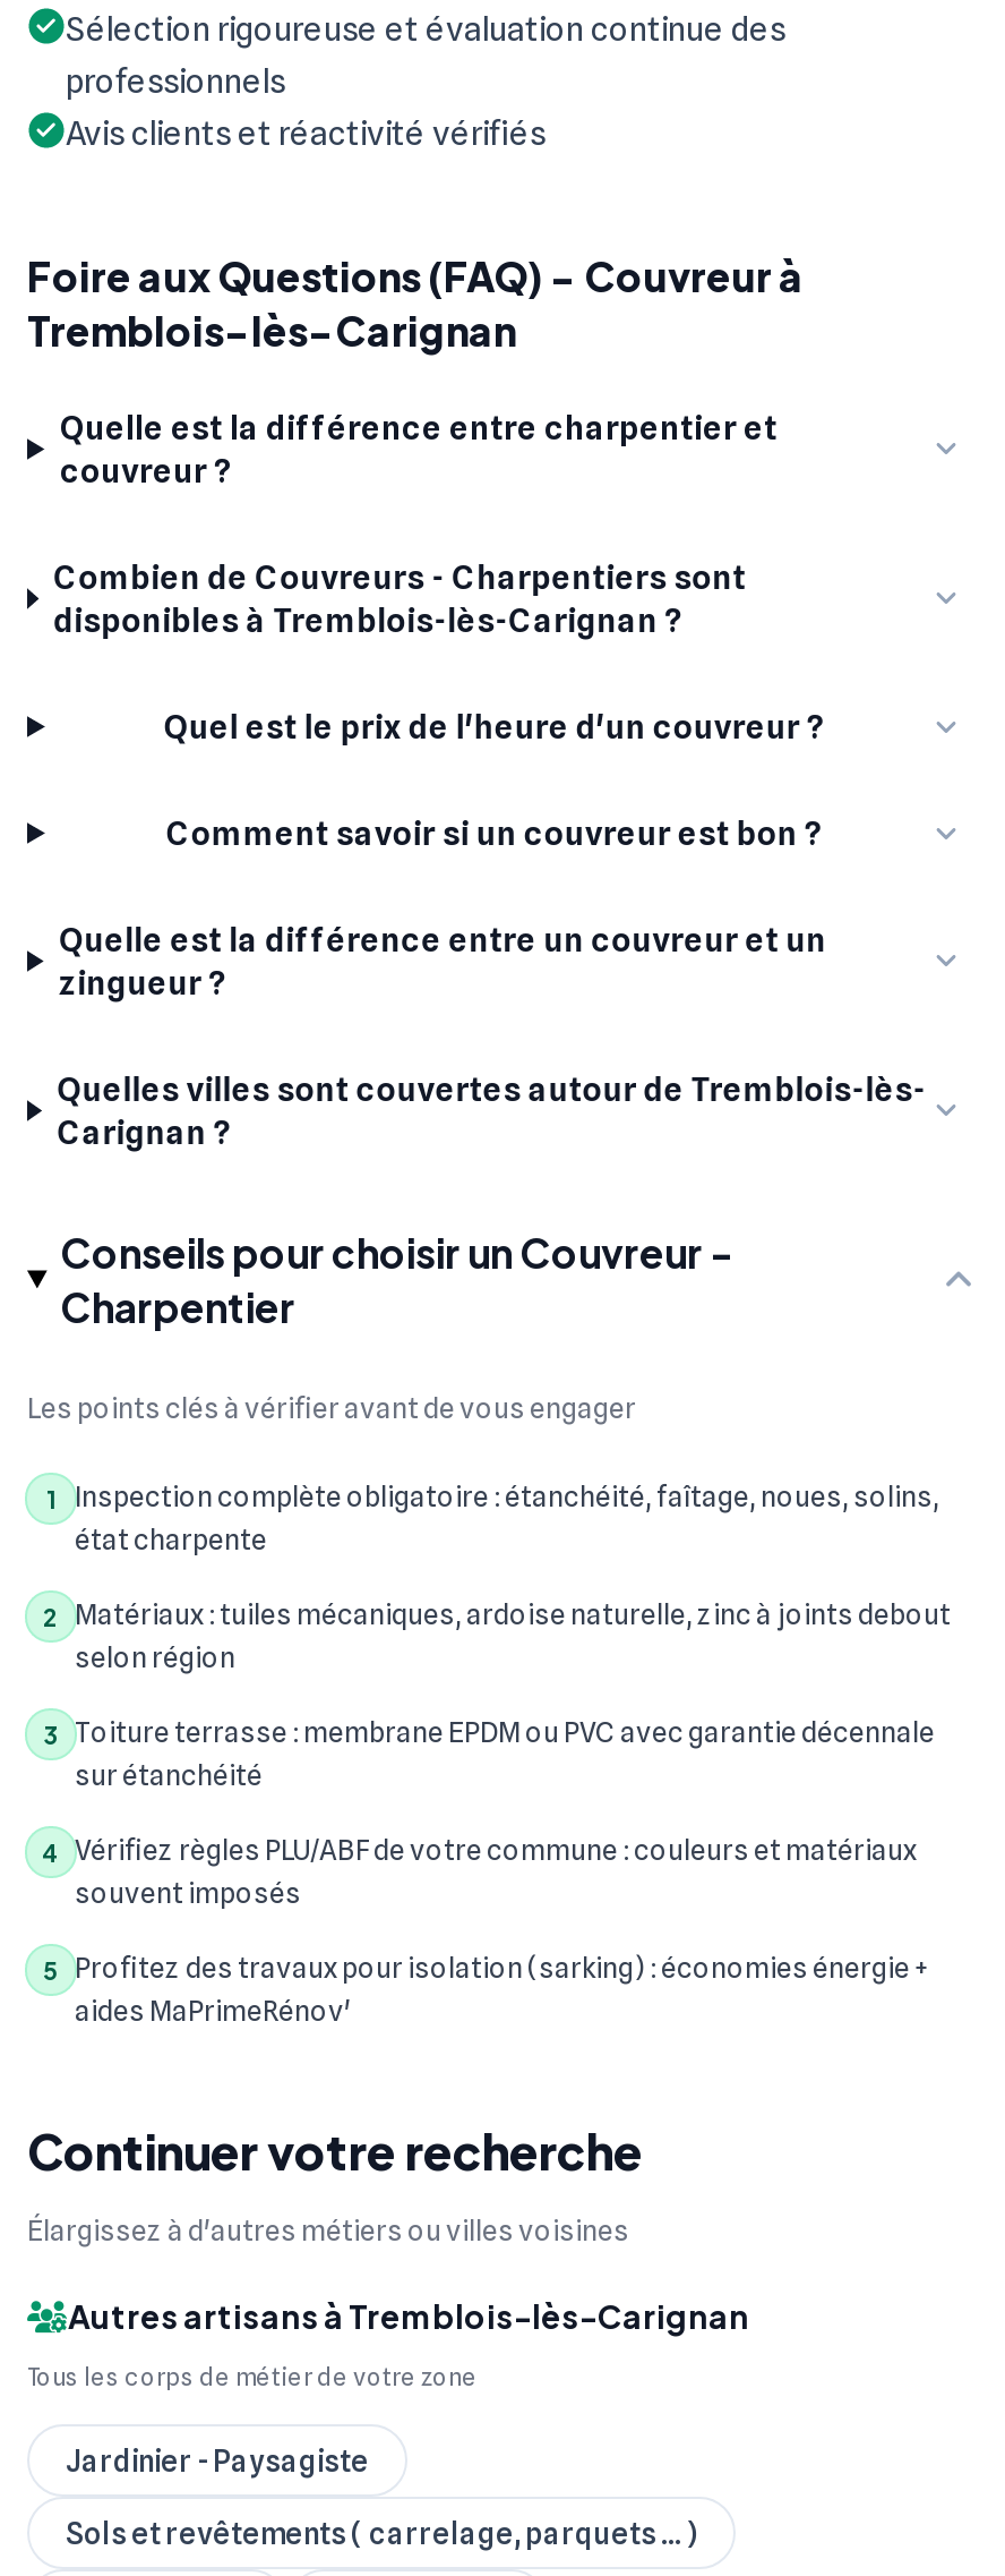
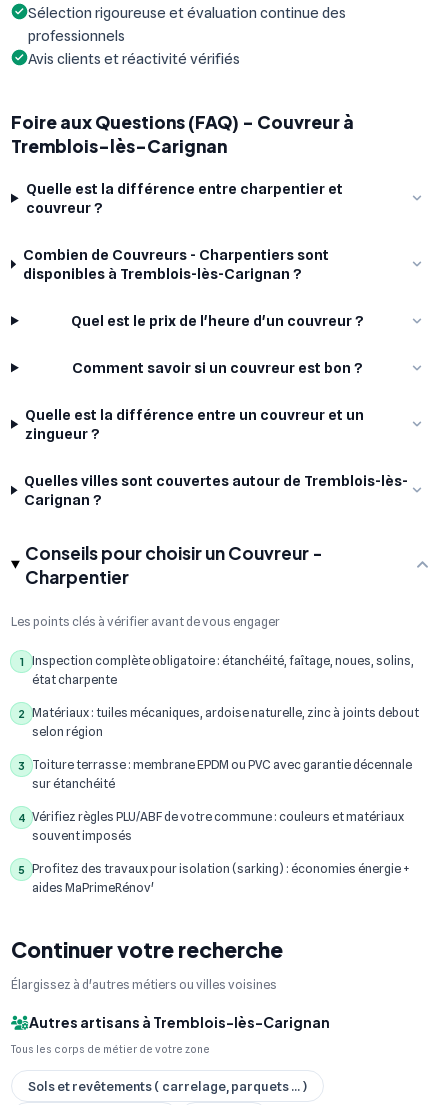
- Jardinier - Paysagiste
